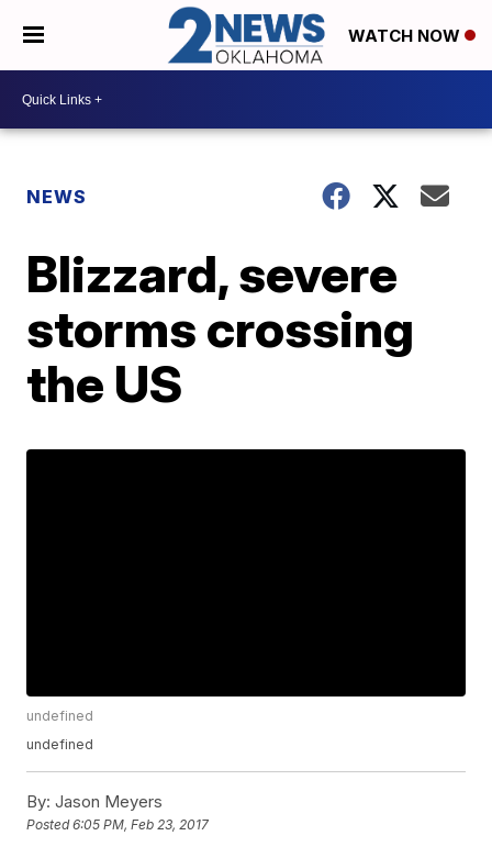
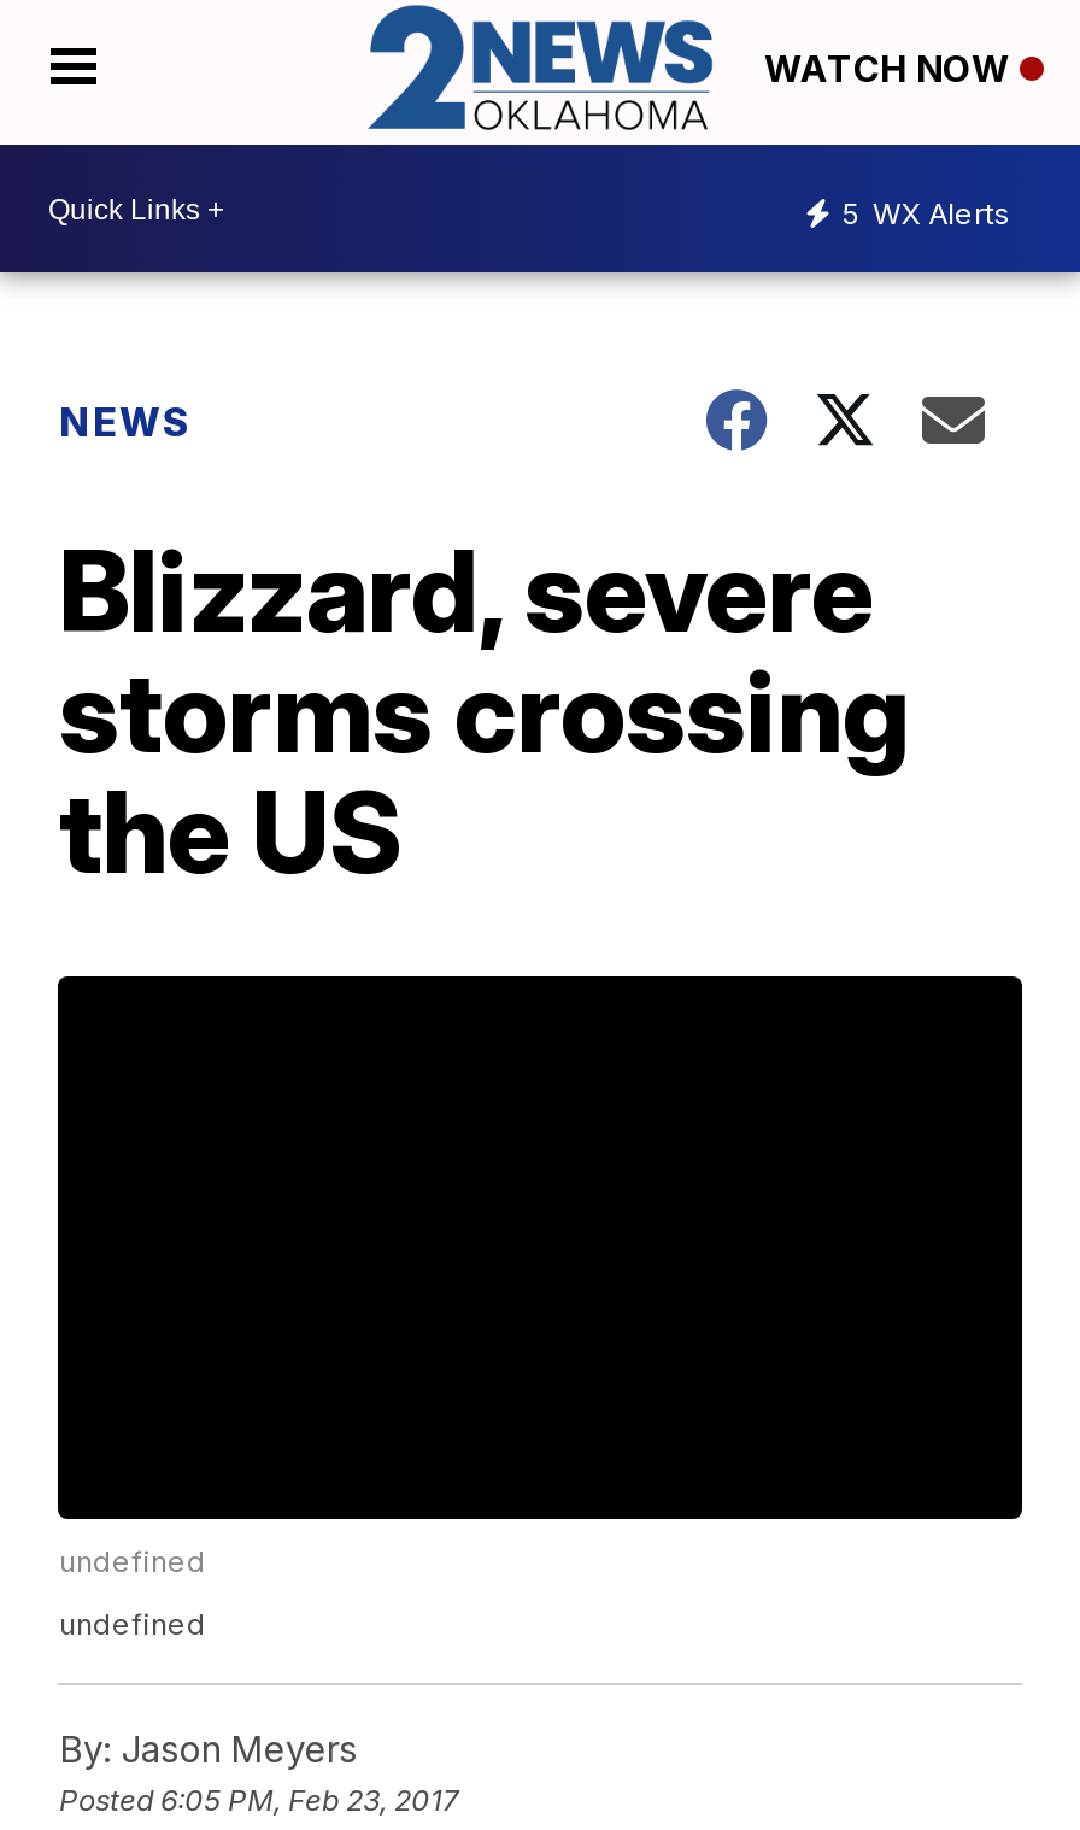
+ 5 WX Alerts
